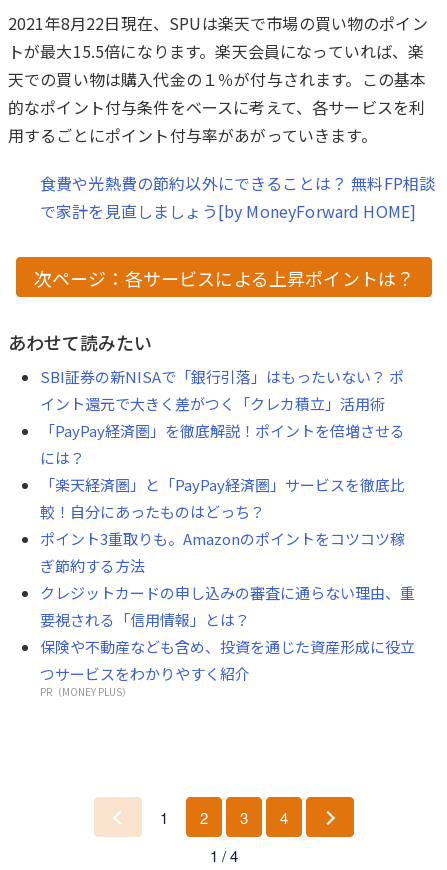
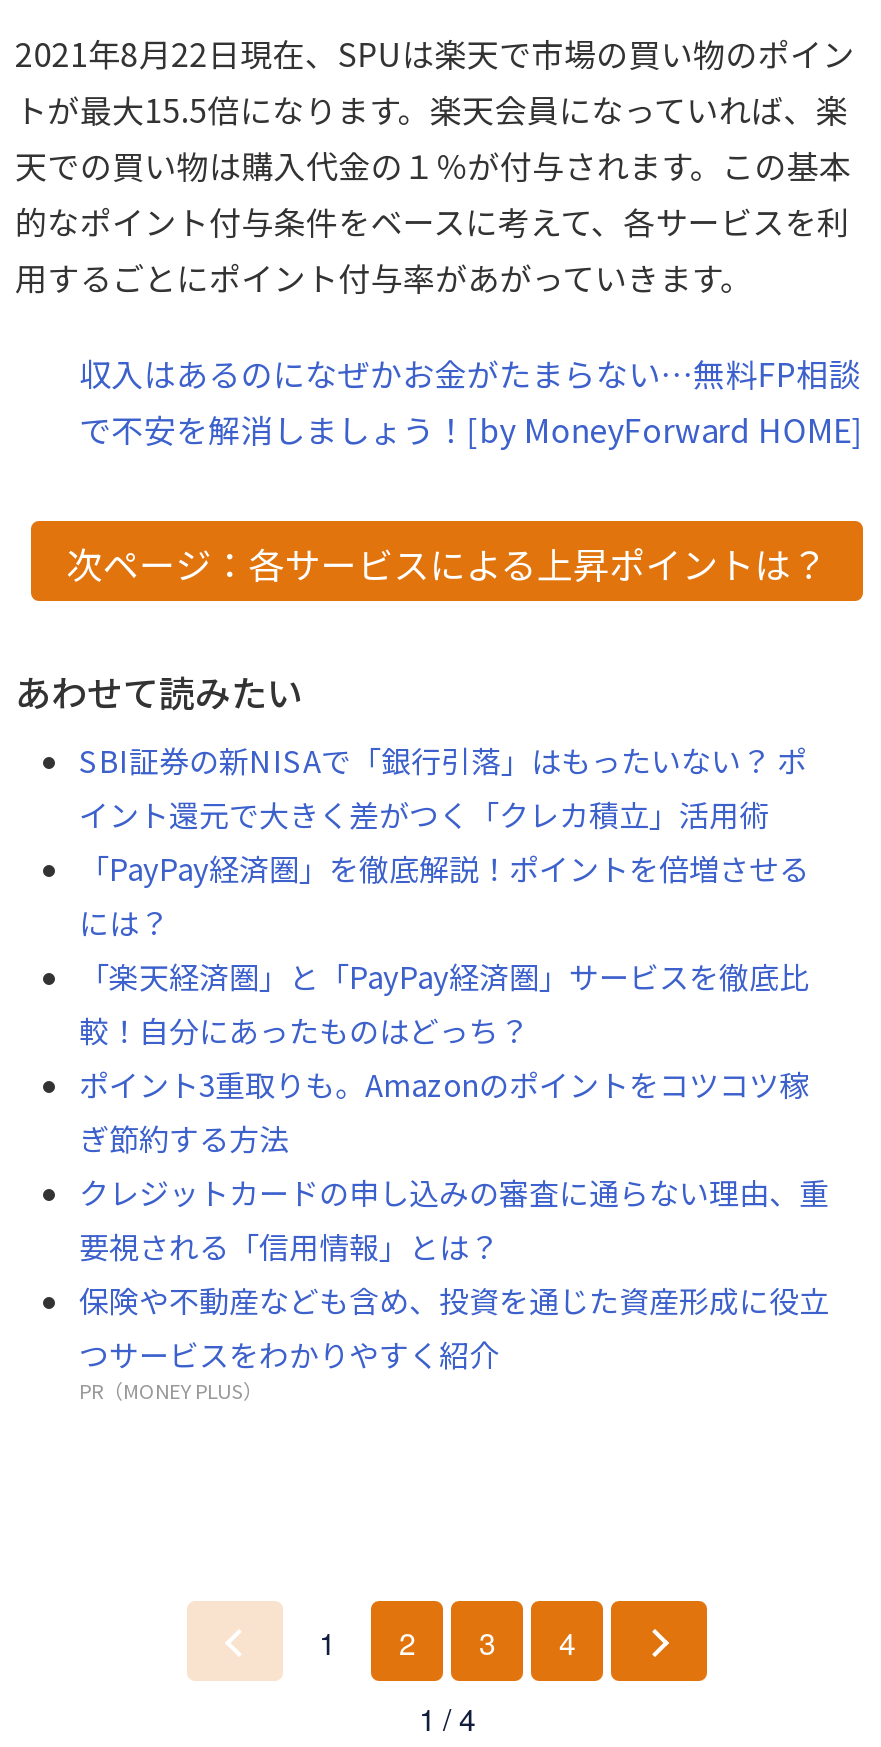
- 食費や光熱費の節約以外にできることは？ 無料FP相談
- で家計を見直しましょう[by MoneyForward HOME]
+ 収入はあるのになぜかお金がたまらない…無料FP相談
+ で不安を解消しましょう！[by MoneyForward HOME]
